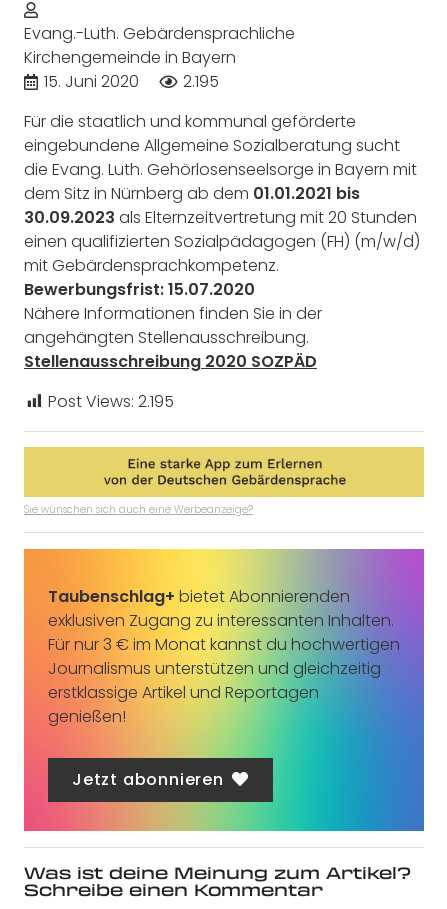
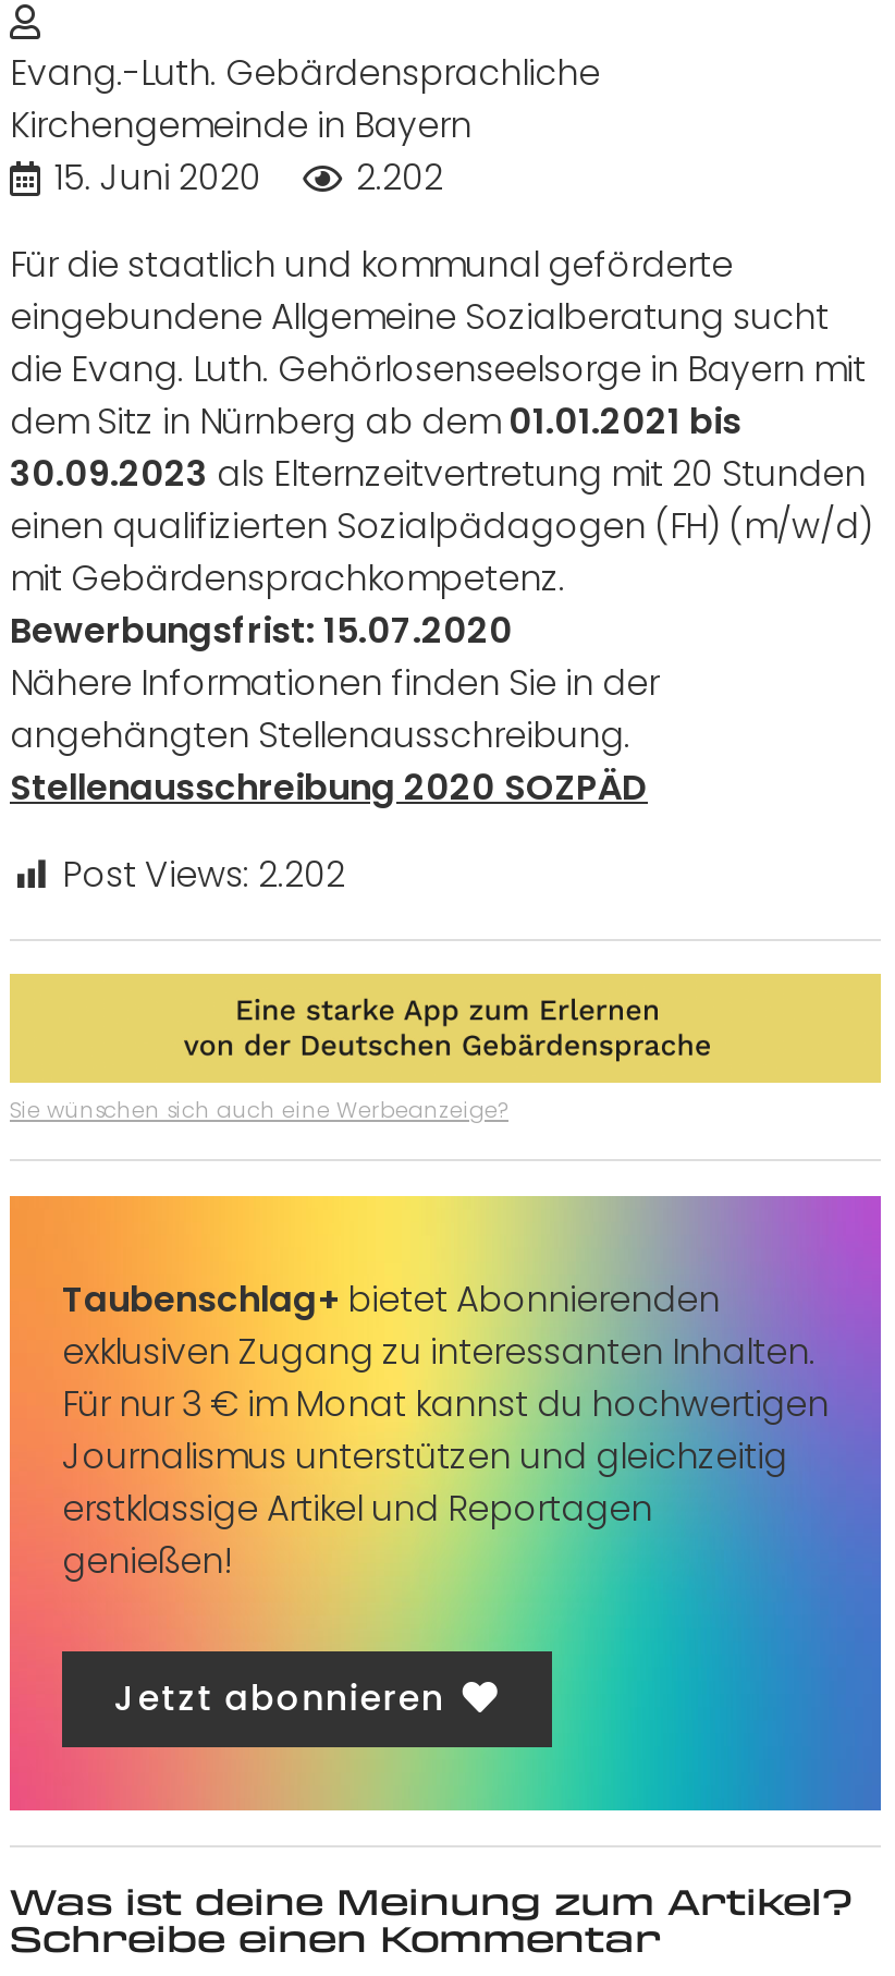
- 15. Juni 2020 2.195
+ 15. Juni 2020 2.202

- Post Views: 2.195
+ Post Views: 2.202
